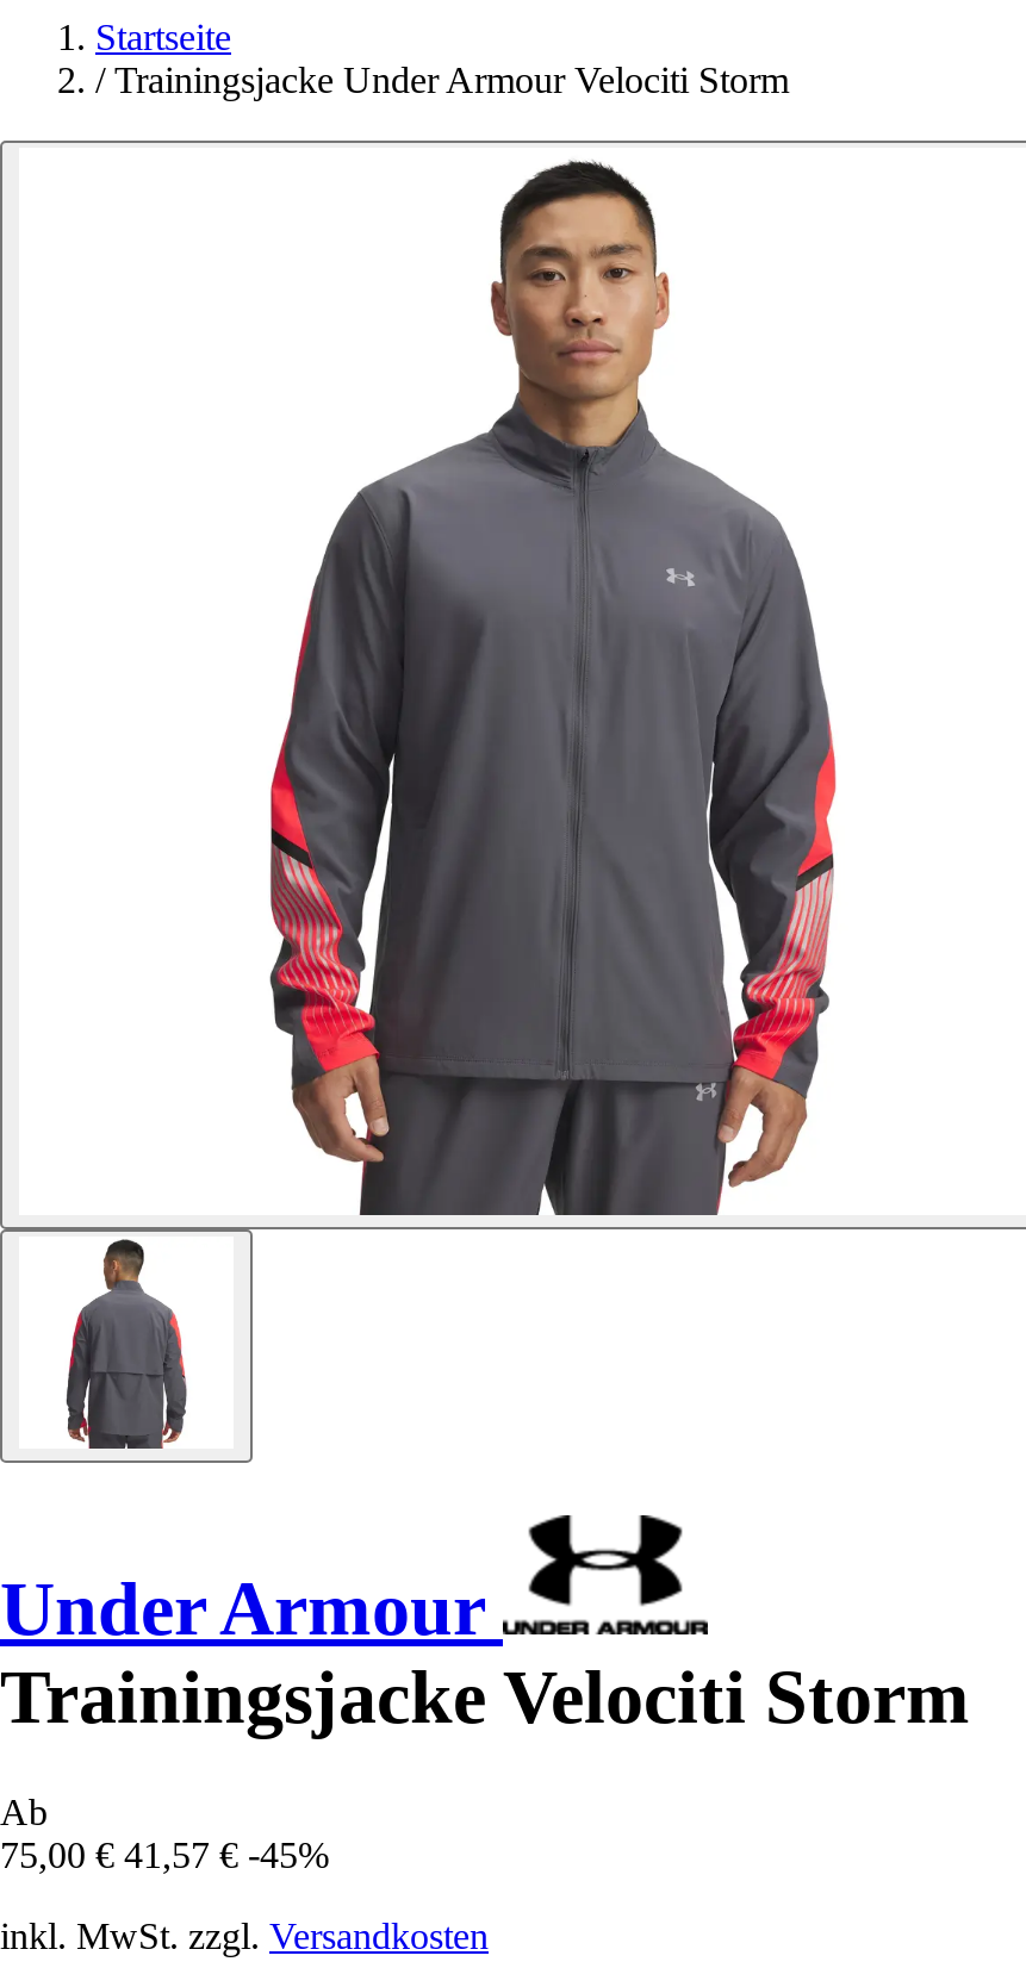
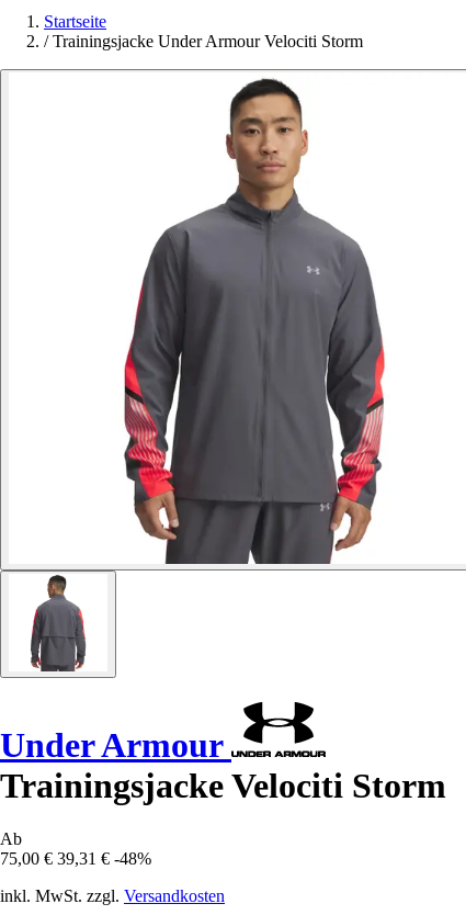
- 75,00 € 41,57 € -45%
+ 75,00 € 39,31 € -48%
